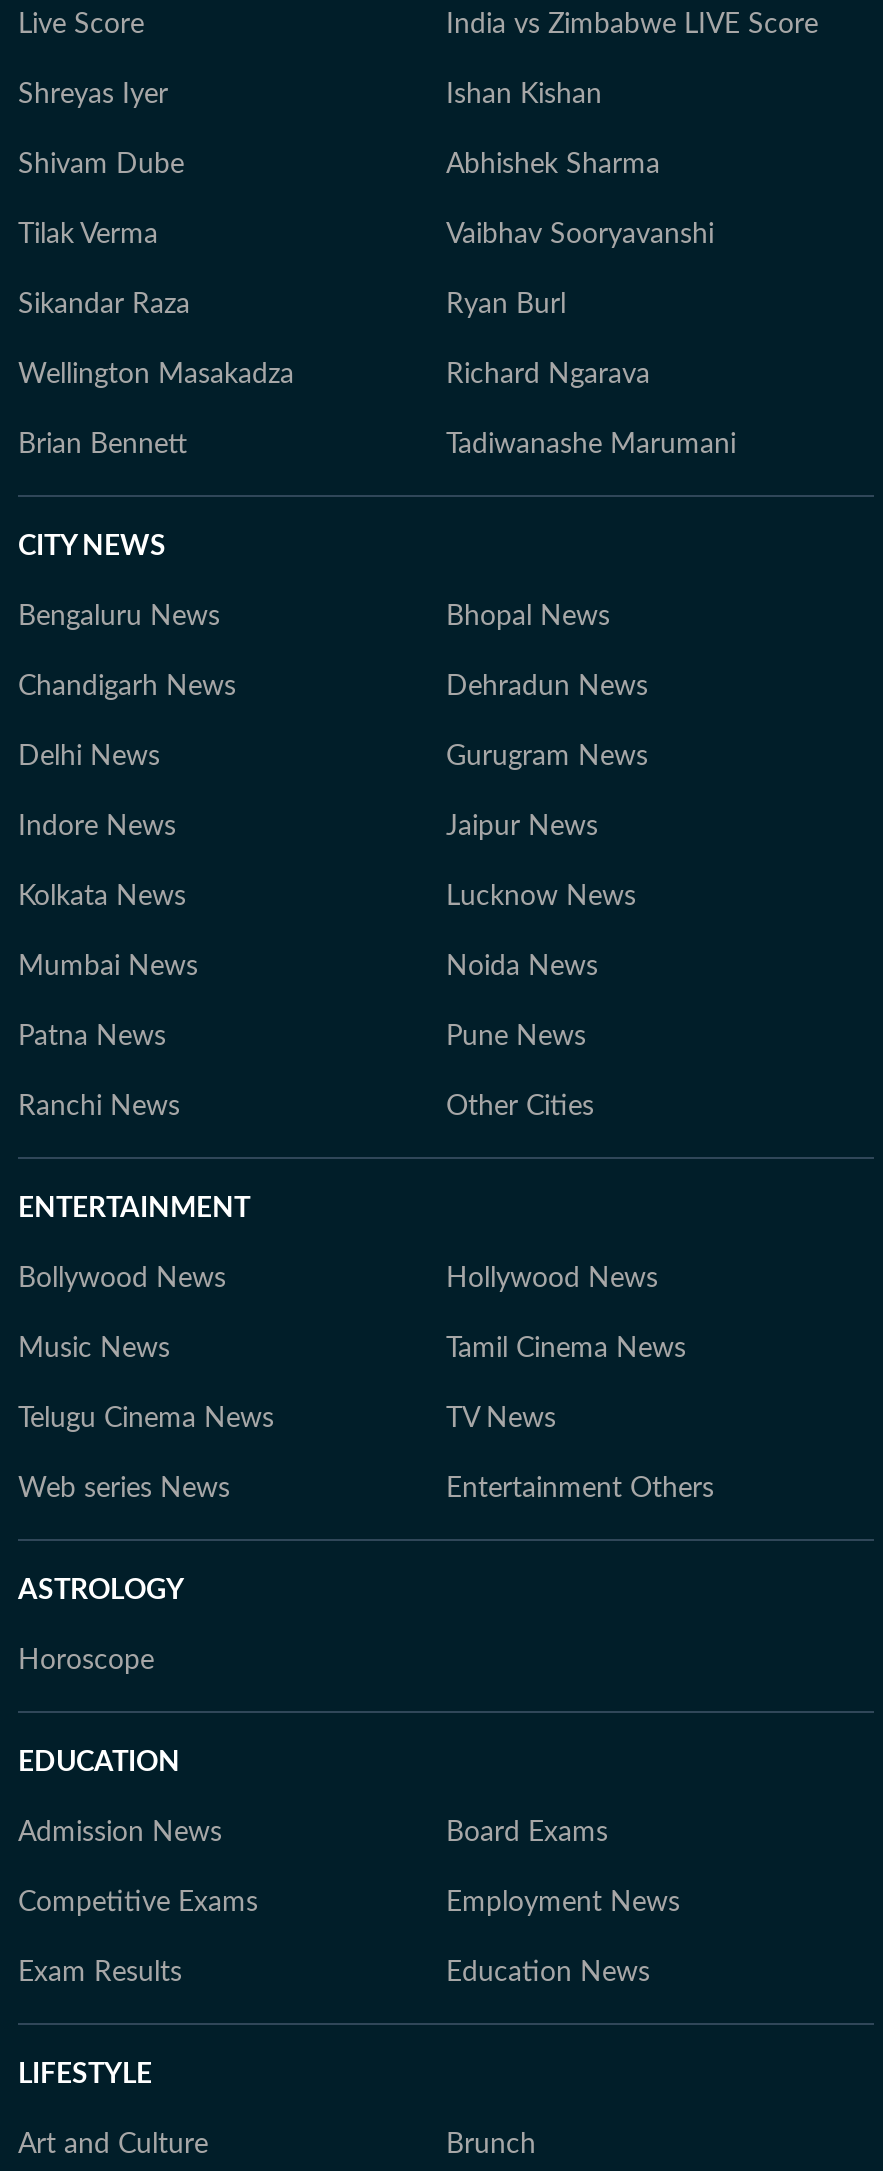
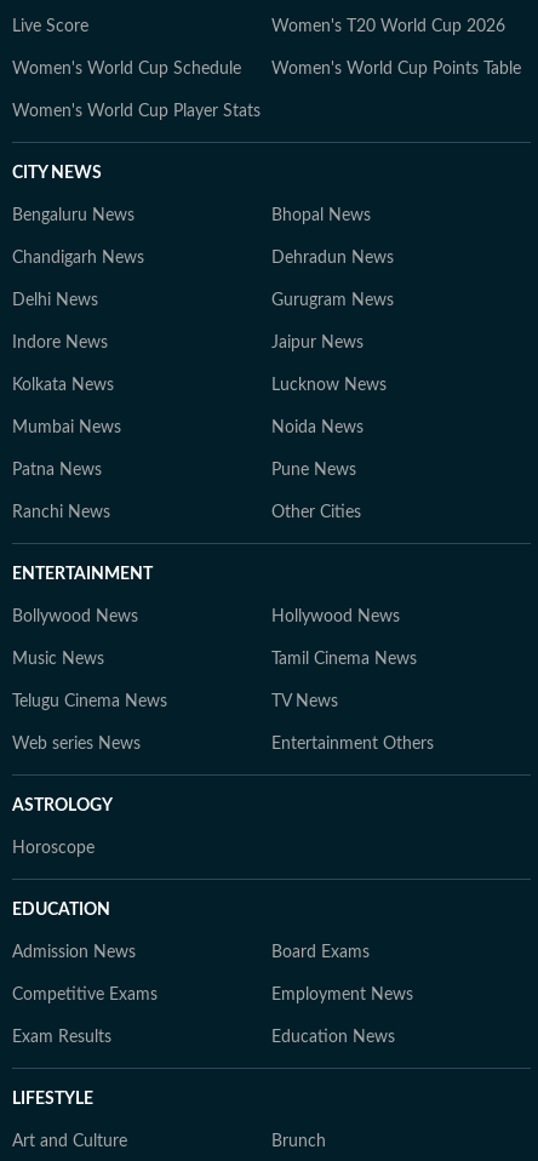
- India vs Zimbabwe LIVE Score
- Shreyas Iyer
- Ishan Kishan
- Shivam Dube
- Abhishek Sharma
- Tilak Verma
- Vaibhav Sooryavanshi
- Sikandar Raza
- Ryan Burl
- Wellington Masakadza
- Richard Ngarava
- Brian Bennett
- Tadiwanashe Marumani
+ Women's T20 World Cup 2026
+ Women's World Cup Schedule
+ Women's World Cup Points Table
+ Women's World Cup Player Stats
